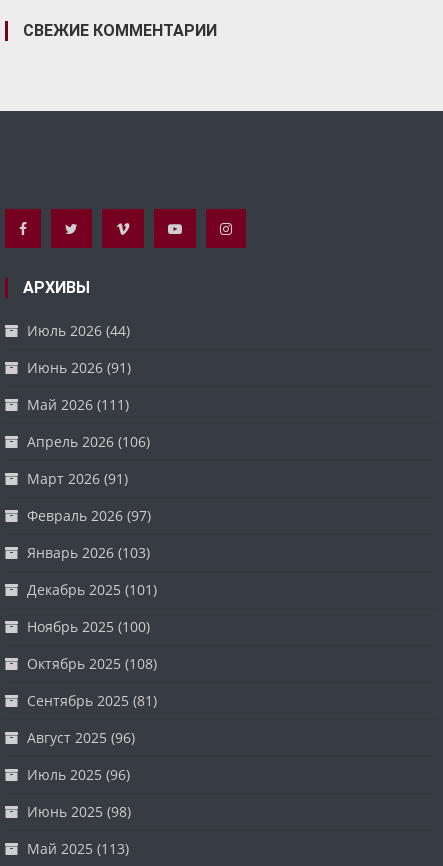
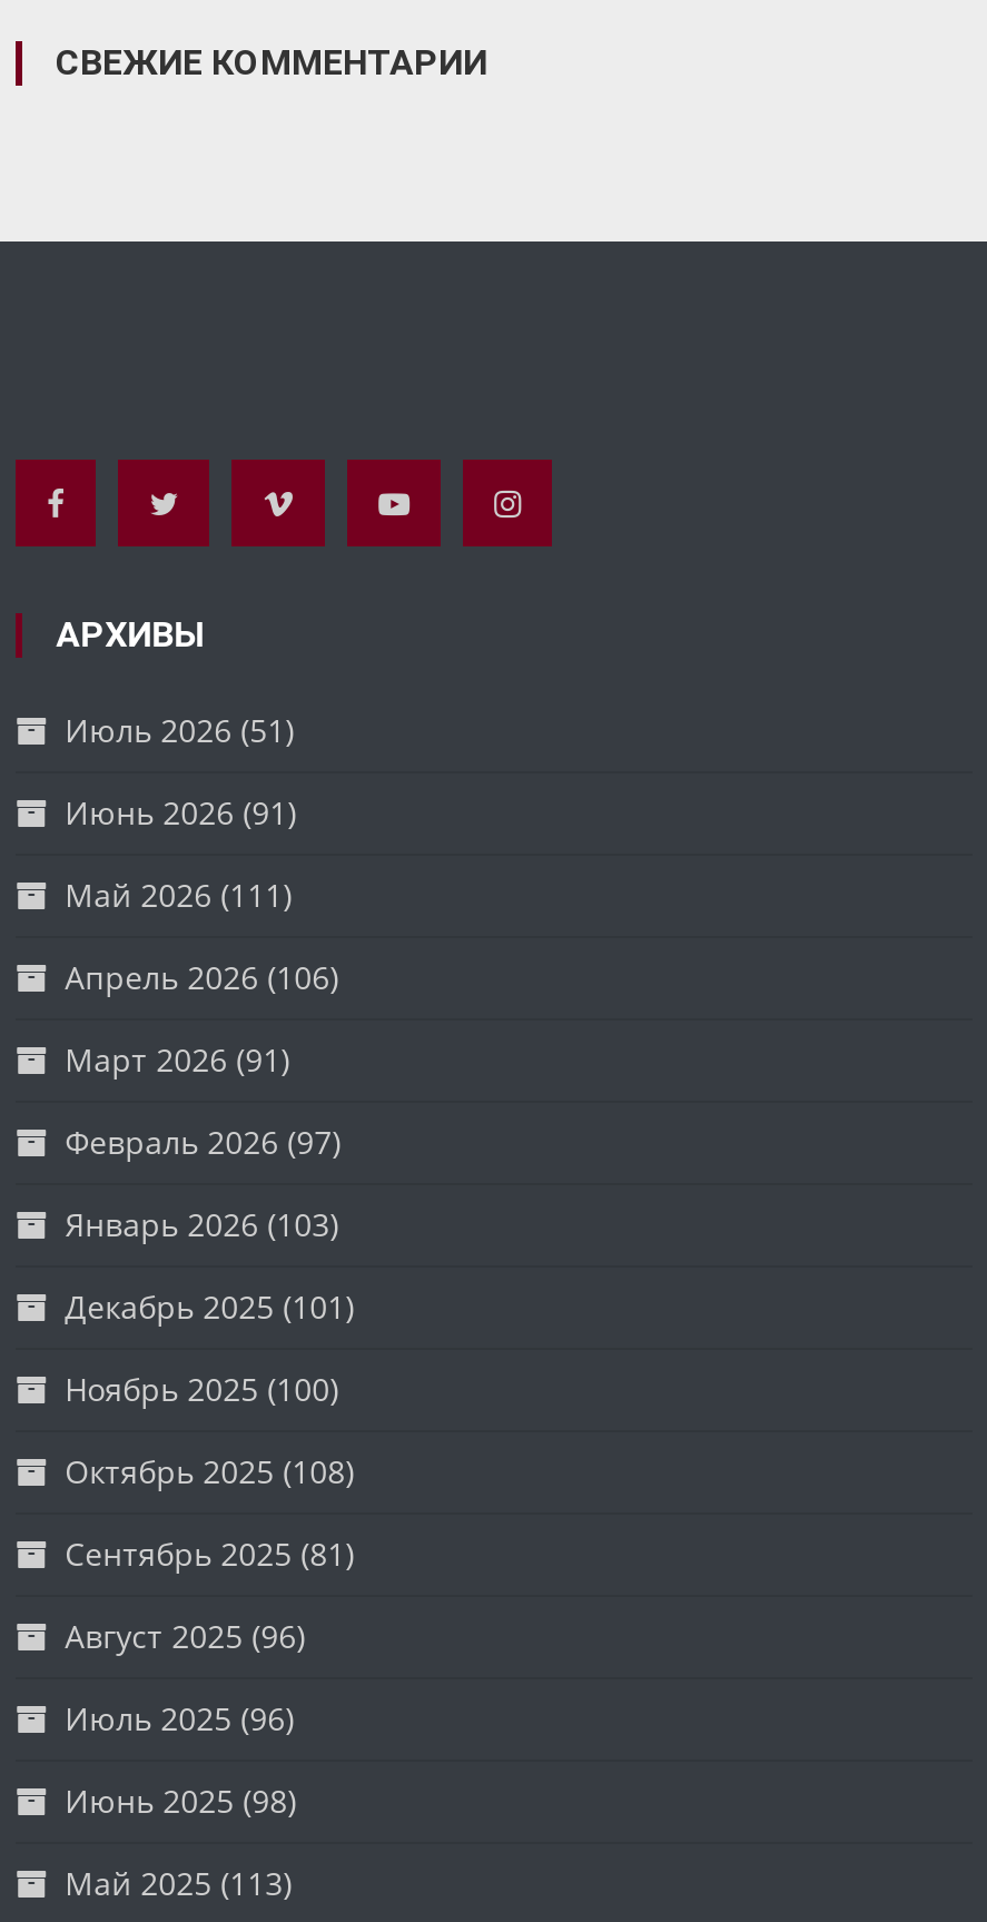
- Июль 2026 (44)
+ Июль 2026 (51)
